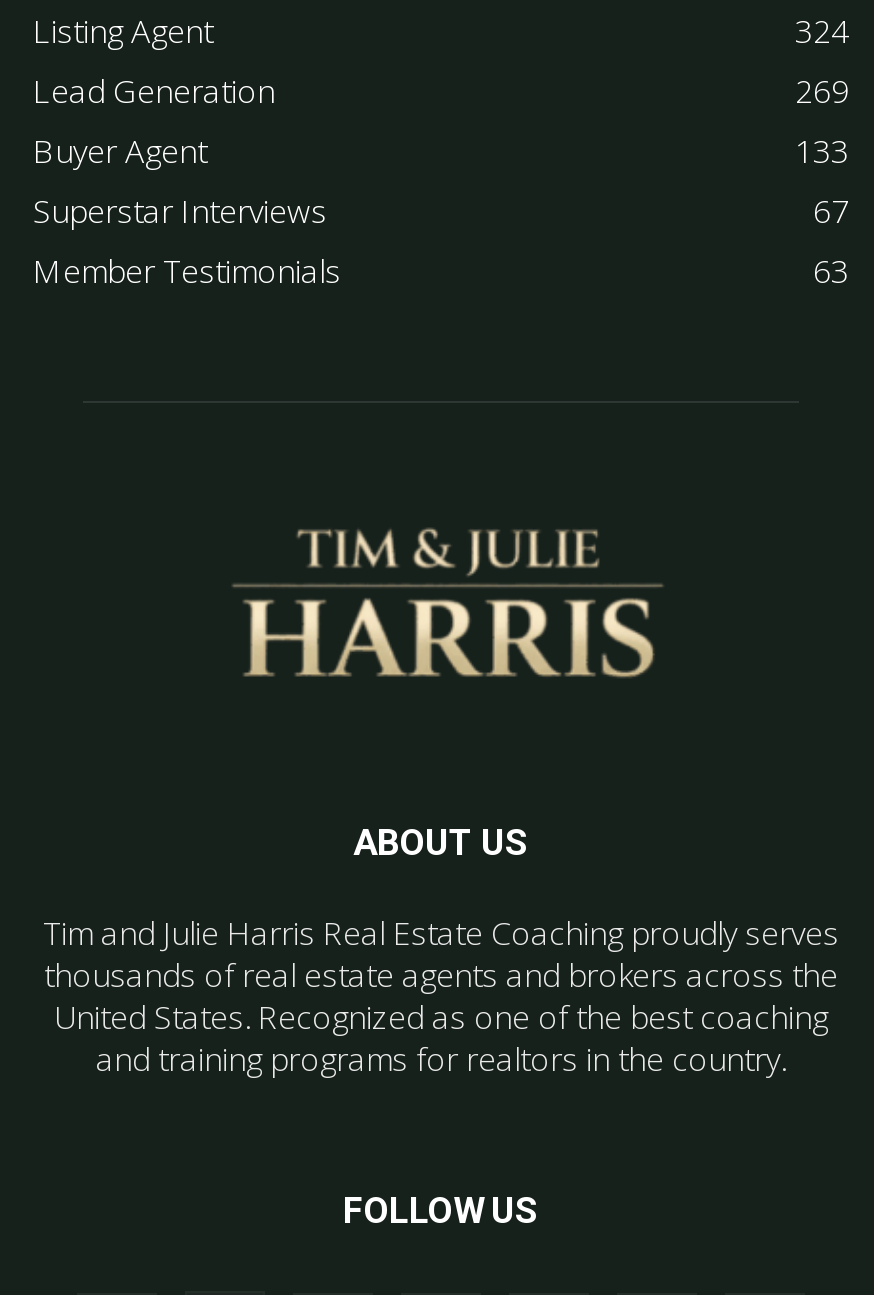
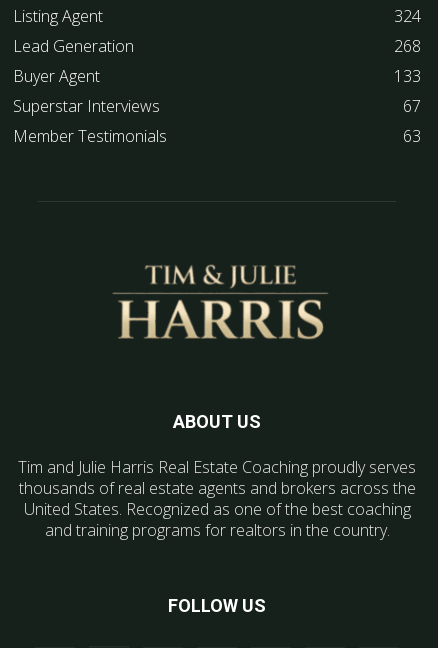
- 269
+ 268
